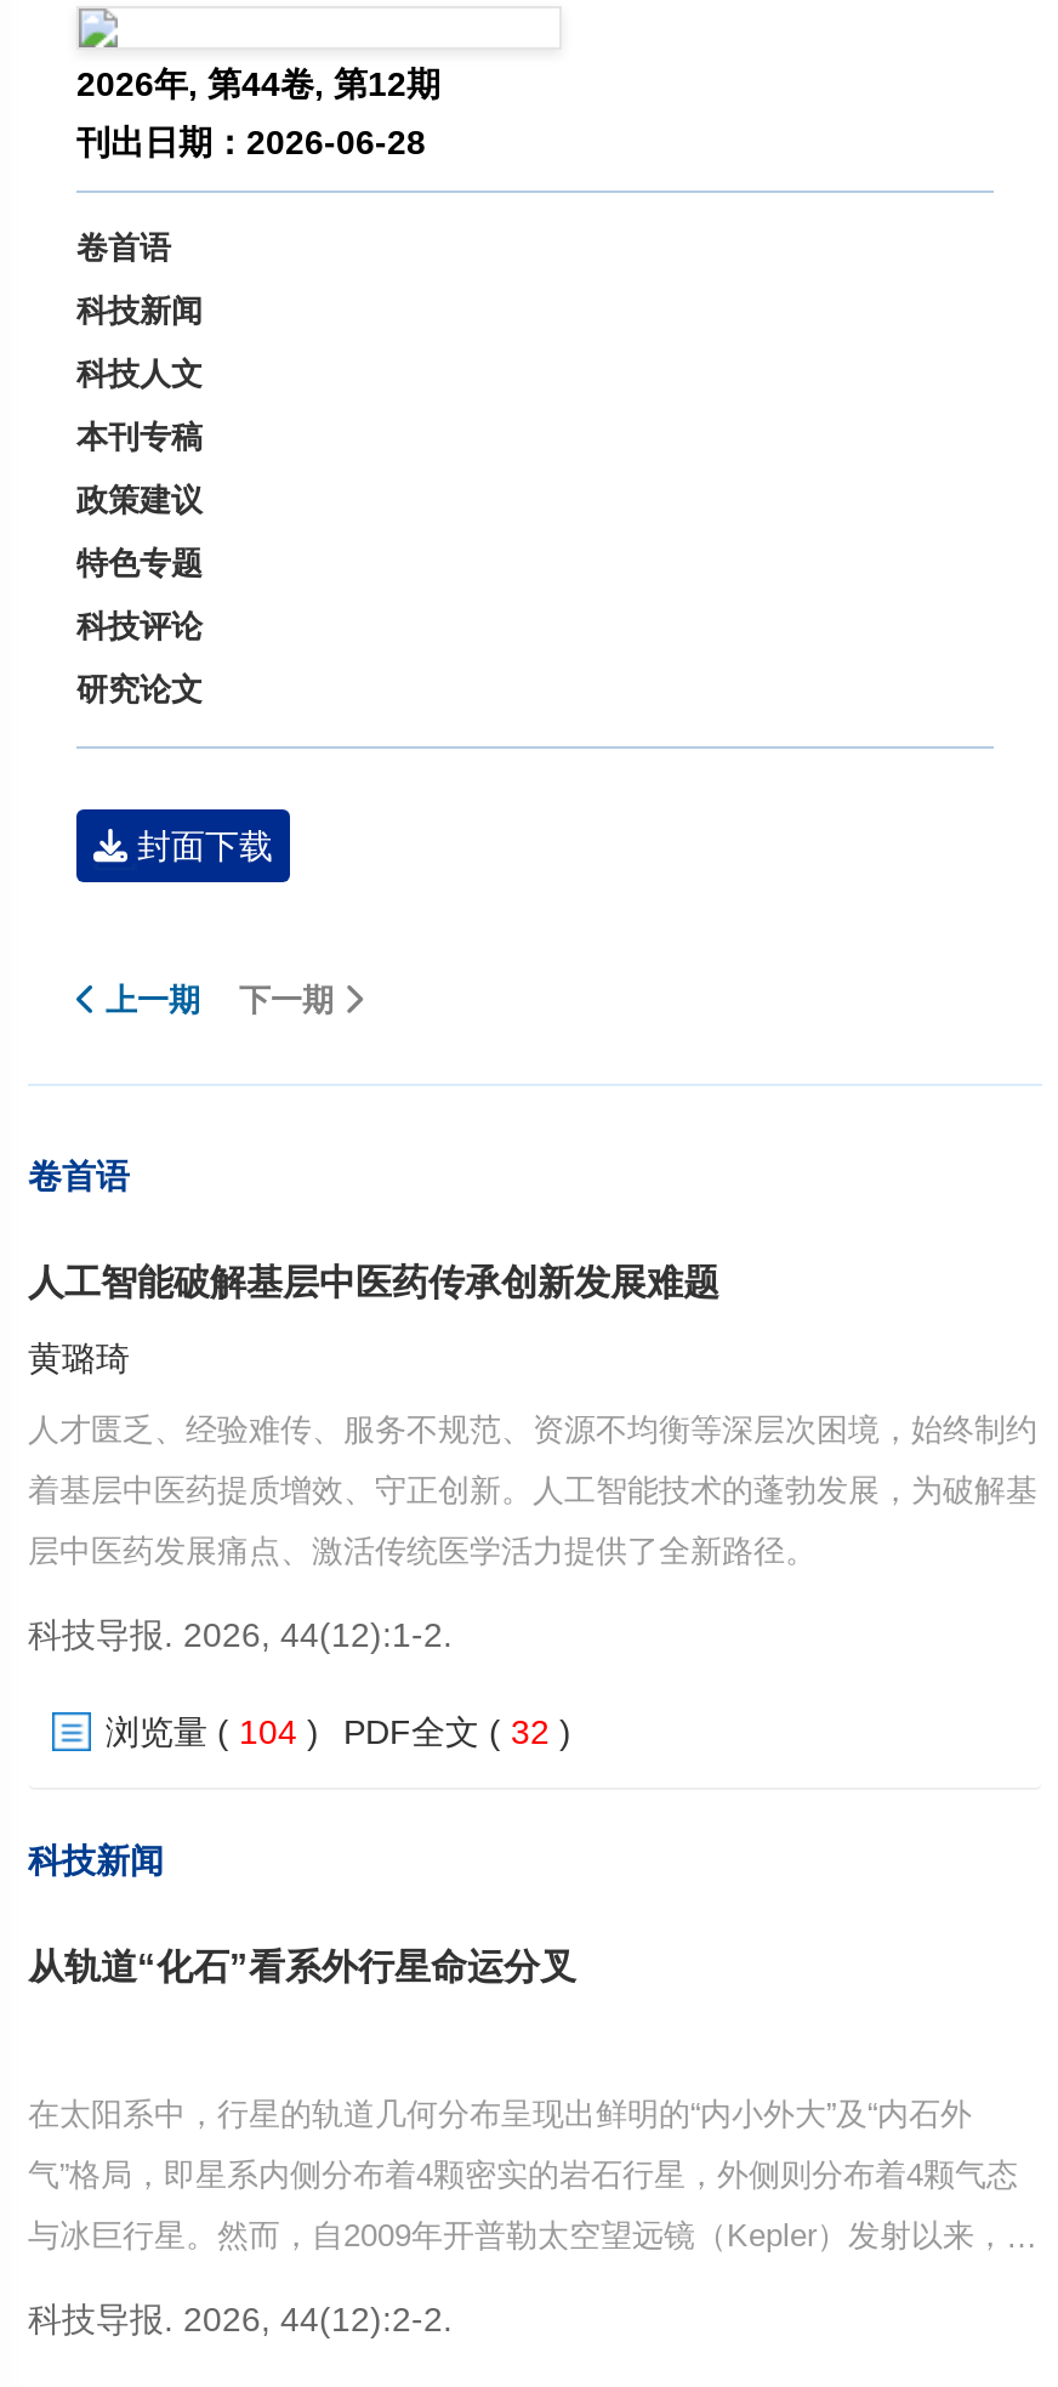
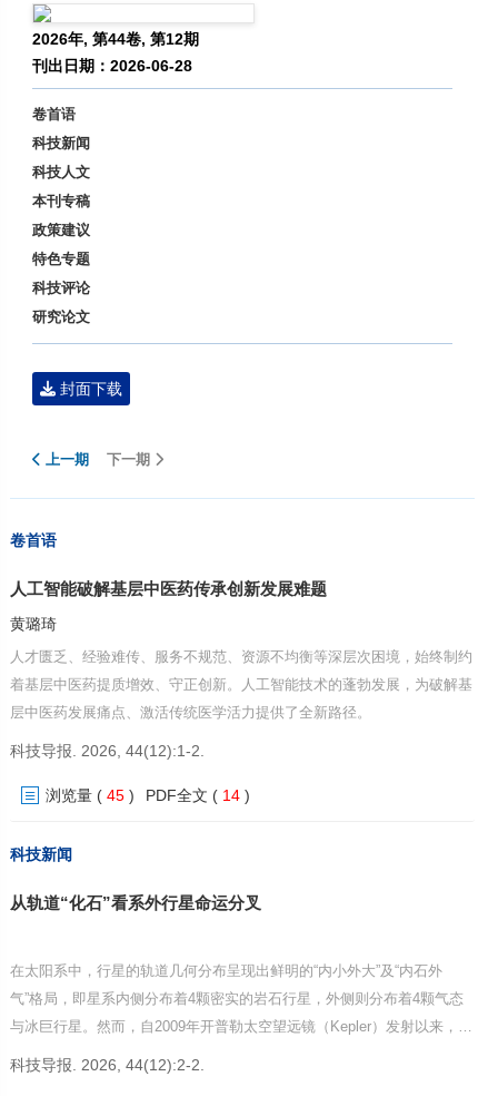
- 浏览量( 104)
+ 浏览量( 45)

- PDF全文( 32)
+ PDF全文( 14)
